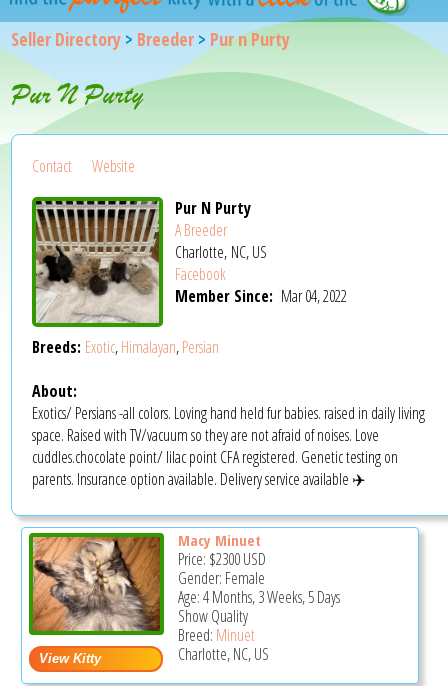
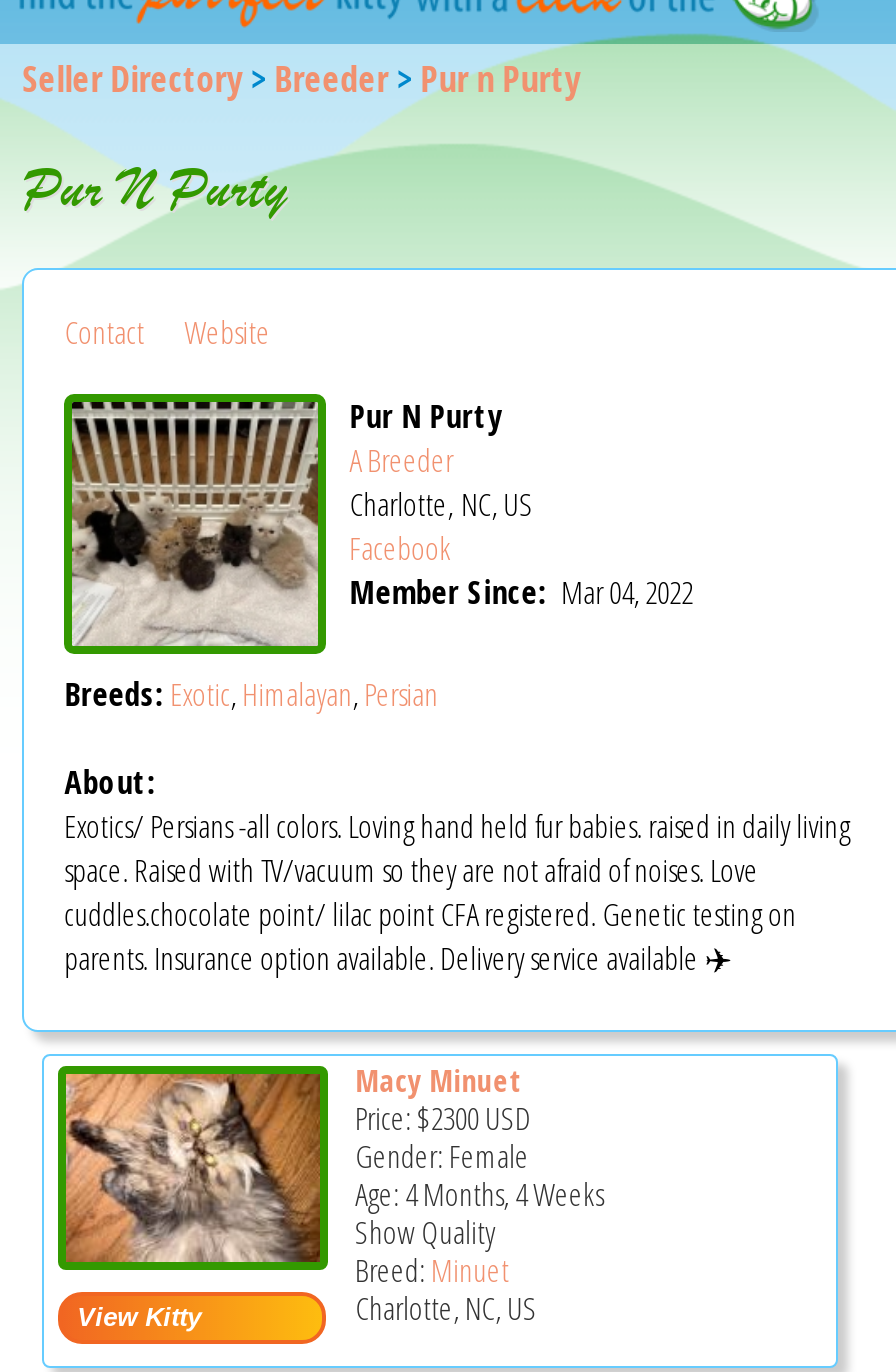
- Age: 4 Months, 3 Weeks, 5 Days
+ Age: 4 Months, 4 Weeks
